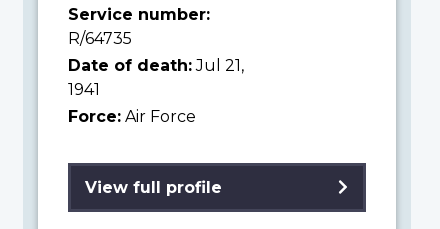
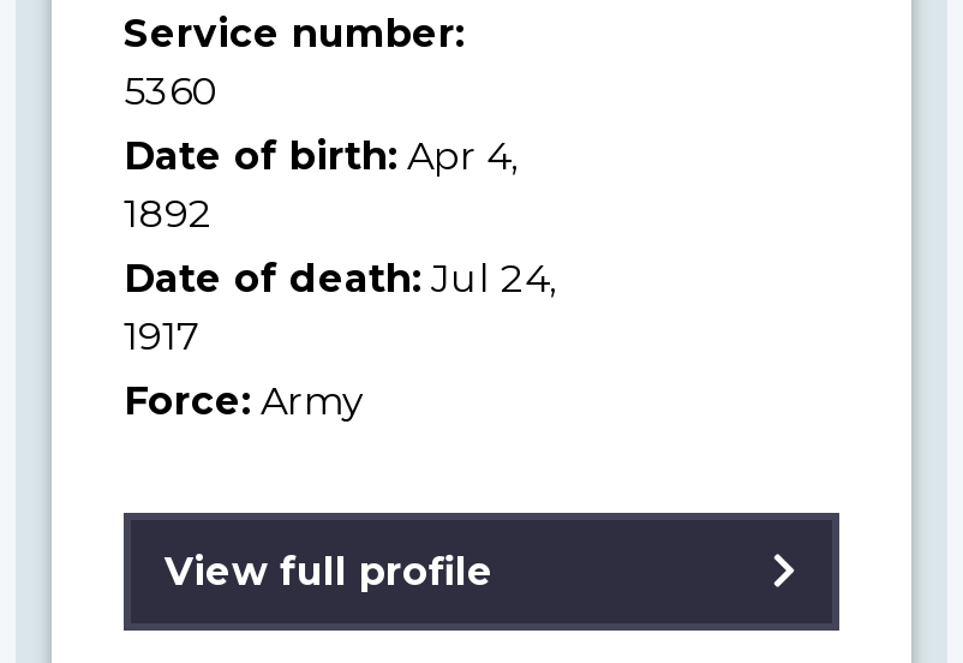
- R/64735
- Date of death: Jul 21,
- 1941
- Force: Air Force
+ 5360
+ Date of birth: Apr 4,
+ 1892
+ Date of death: Jul 24,
+ 1917
+ Force: Army
